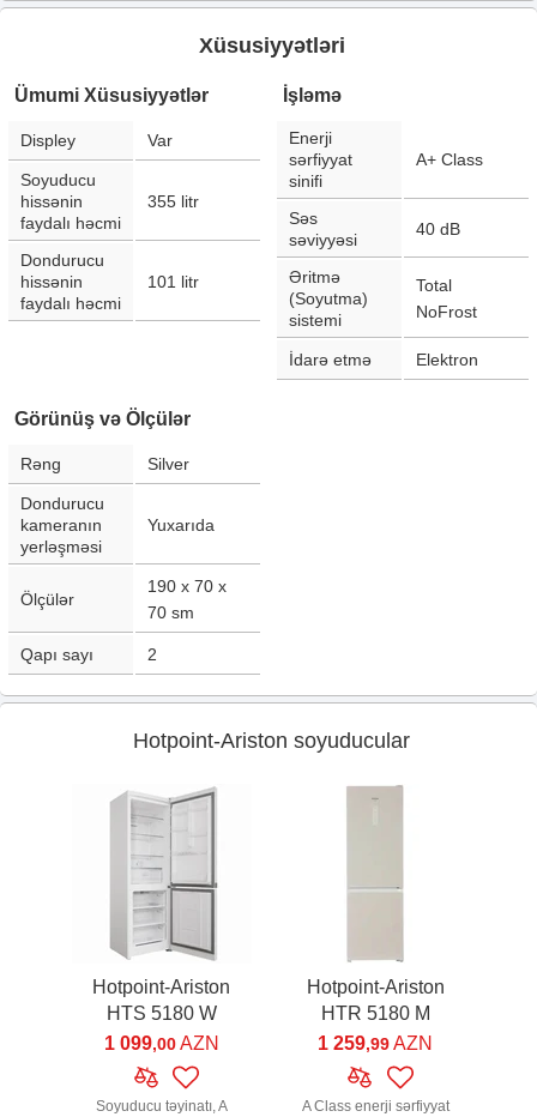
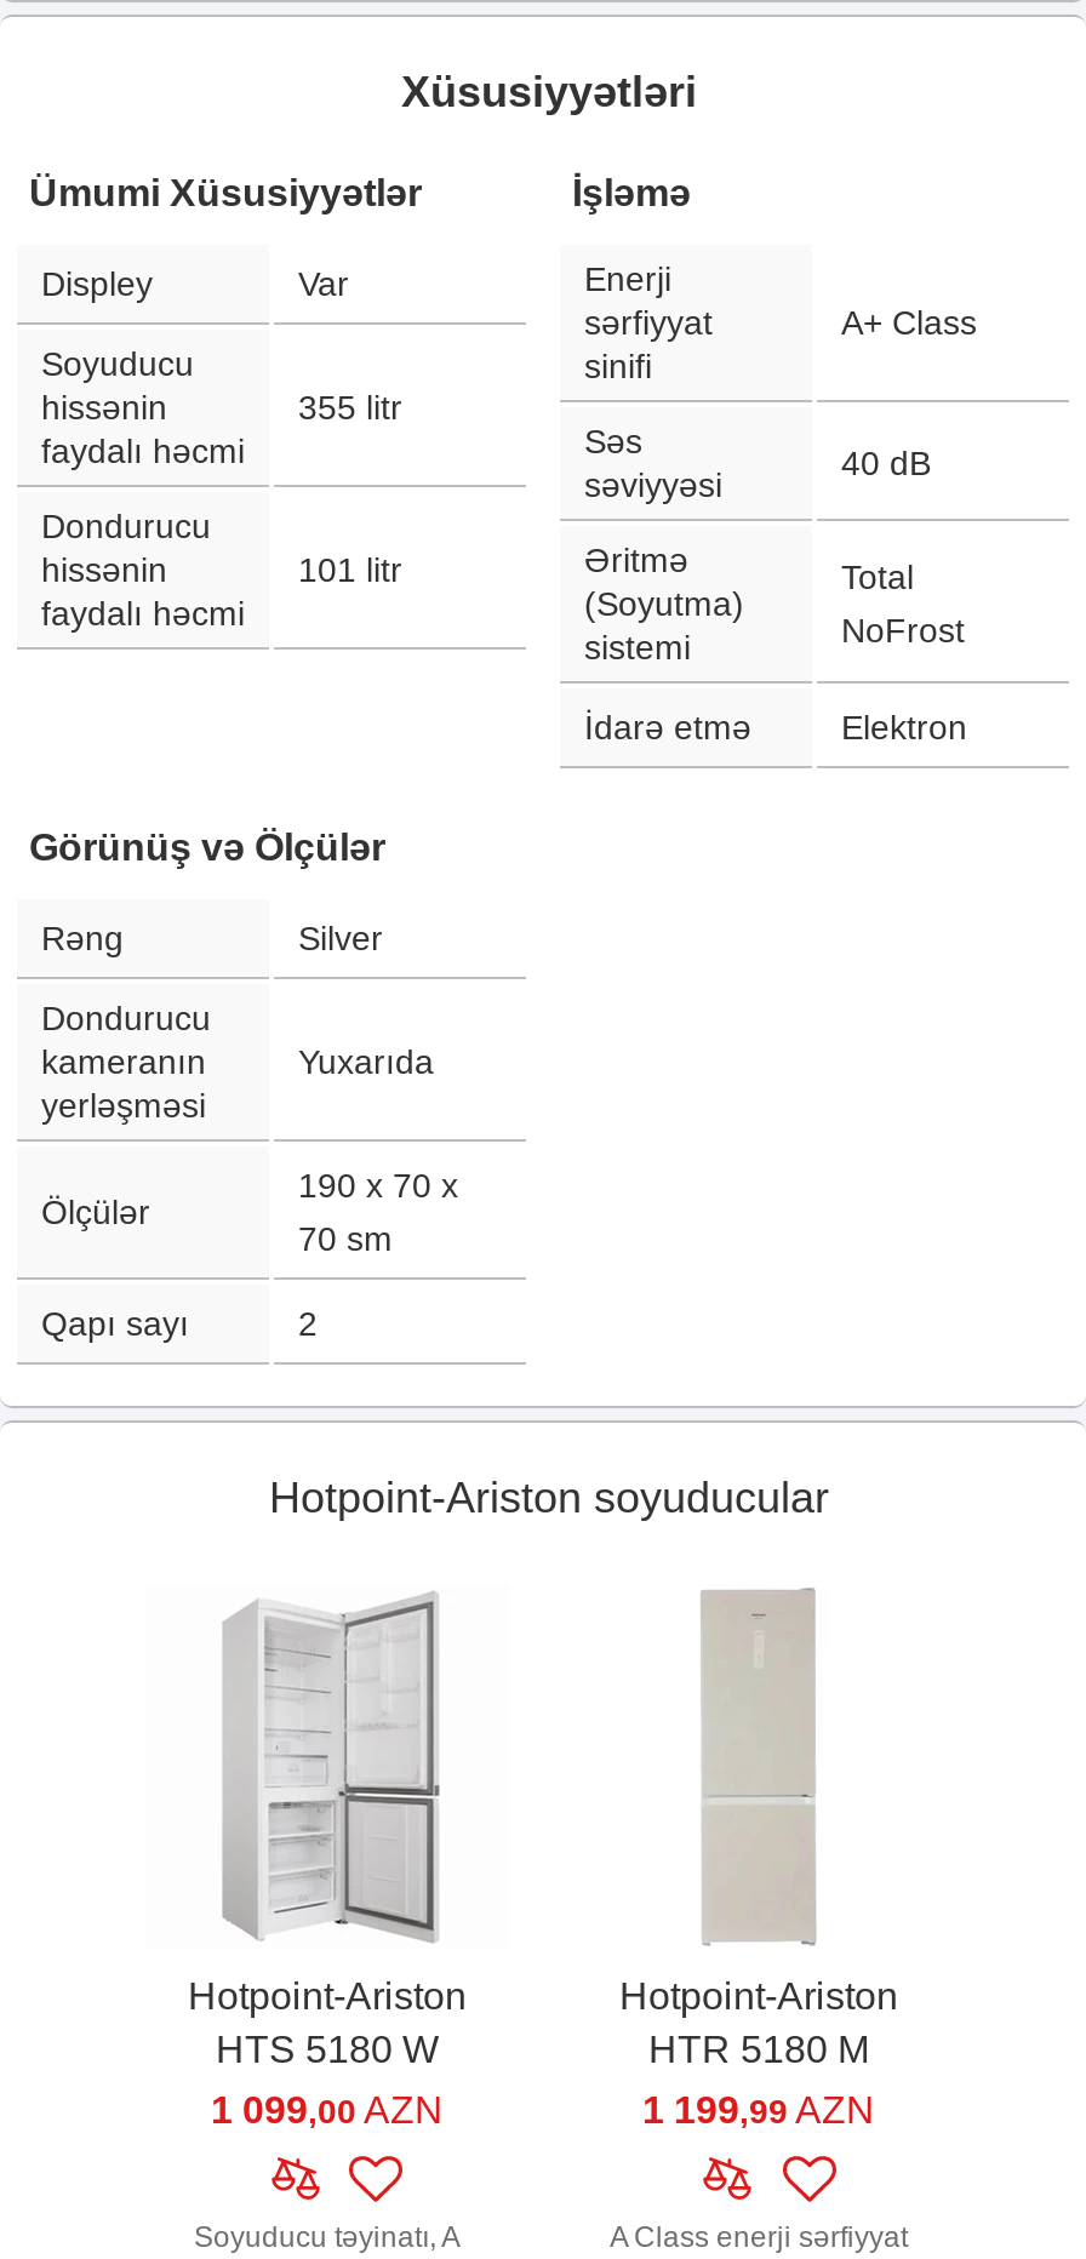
- 1 259,99 AZN
+ 1 199,99 AZN
